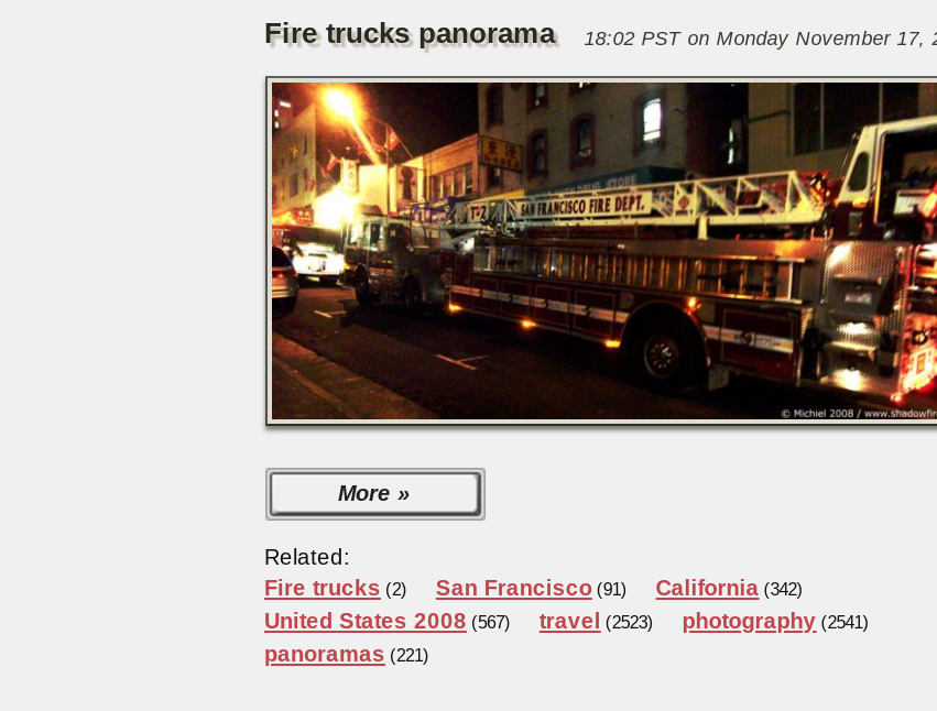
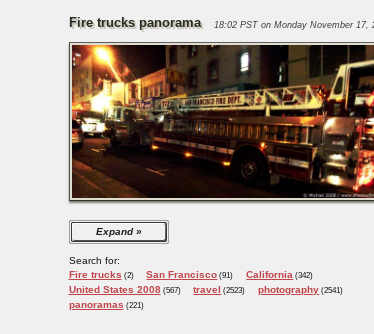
- More
+ Expand

- Related:
+ Search for:
